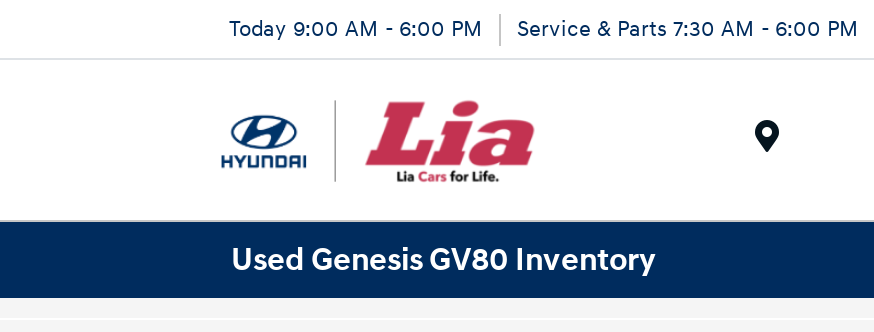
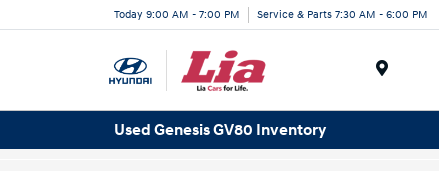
- Today 9:00 AM - 6:00 PM Service & Parts 7:30 AM - 6:00 PM
+ Today 9:00 AM - 7:00 PM Service & Parts 7:30 AM - 6:00 PM
